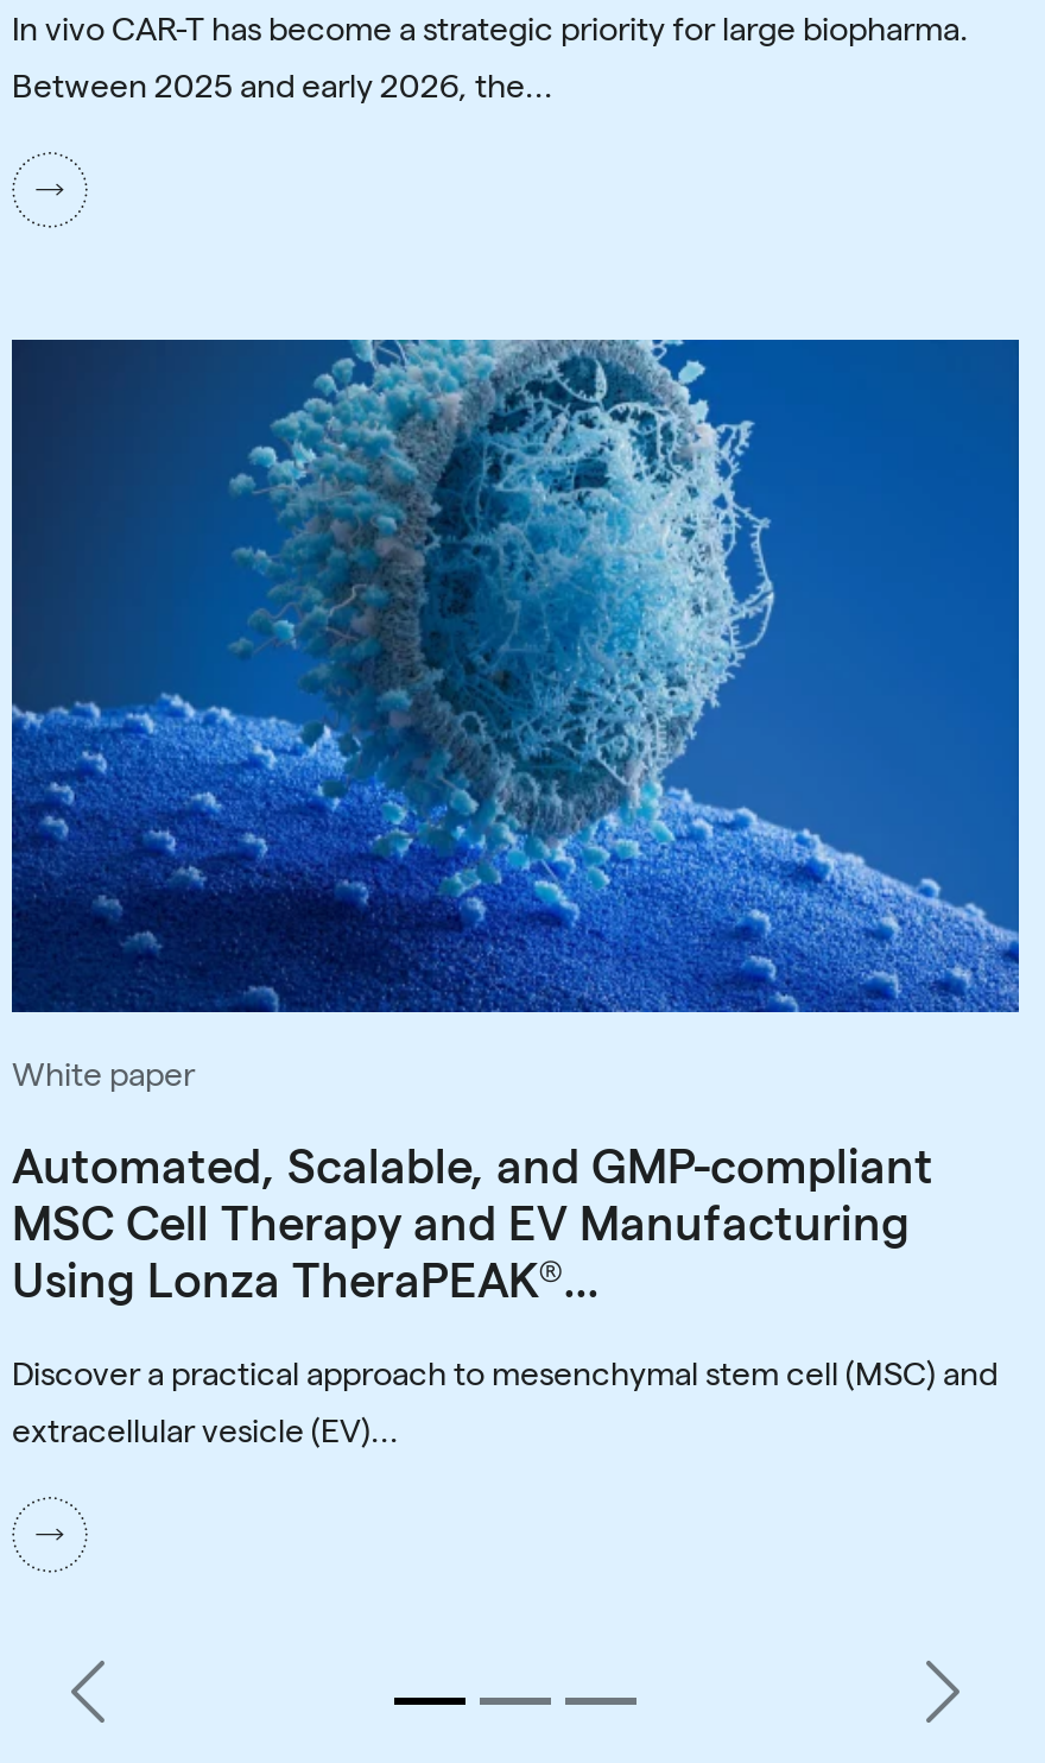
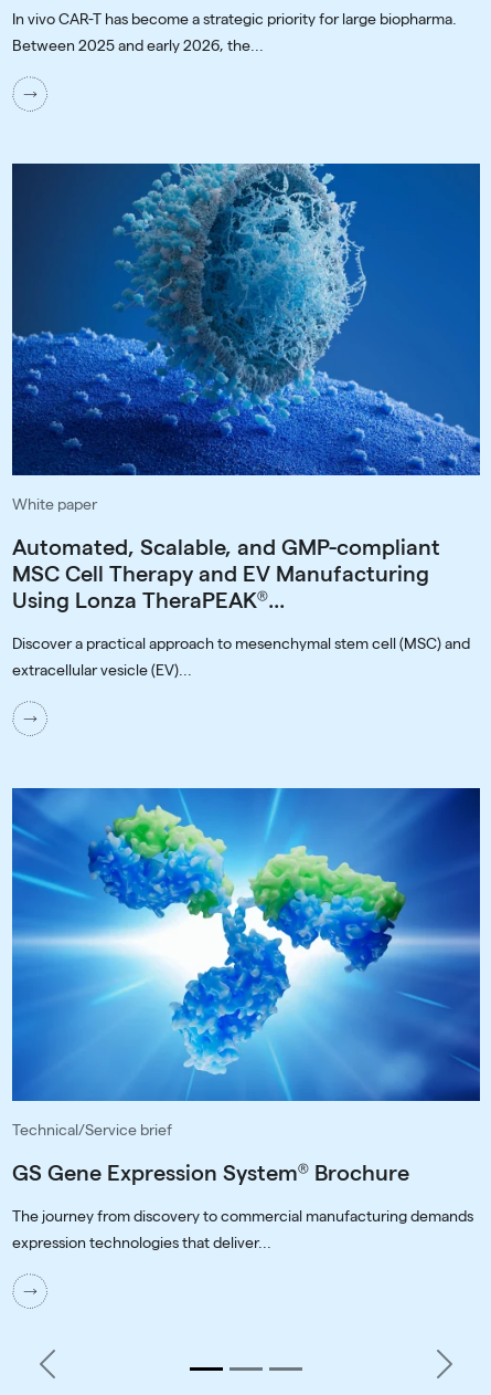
+ [image]
+ Technical/Service brief
+ GS Gene Expression System® Brochure
+ The journey from discovery to commercial manufacturing demands
+ expression technologies that deliver...
